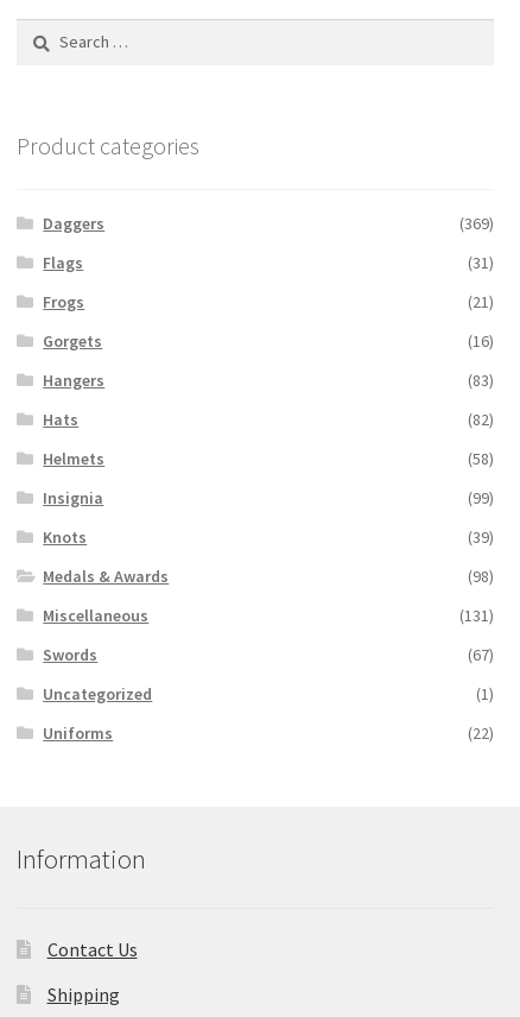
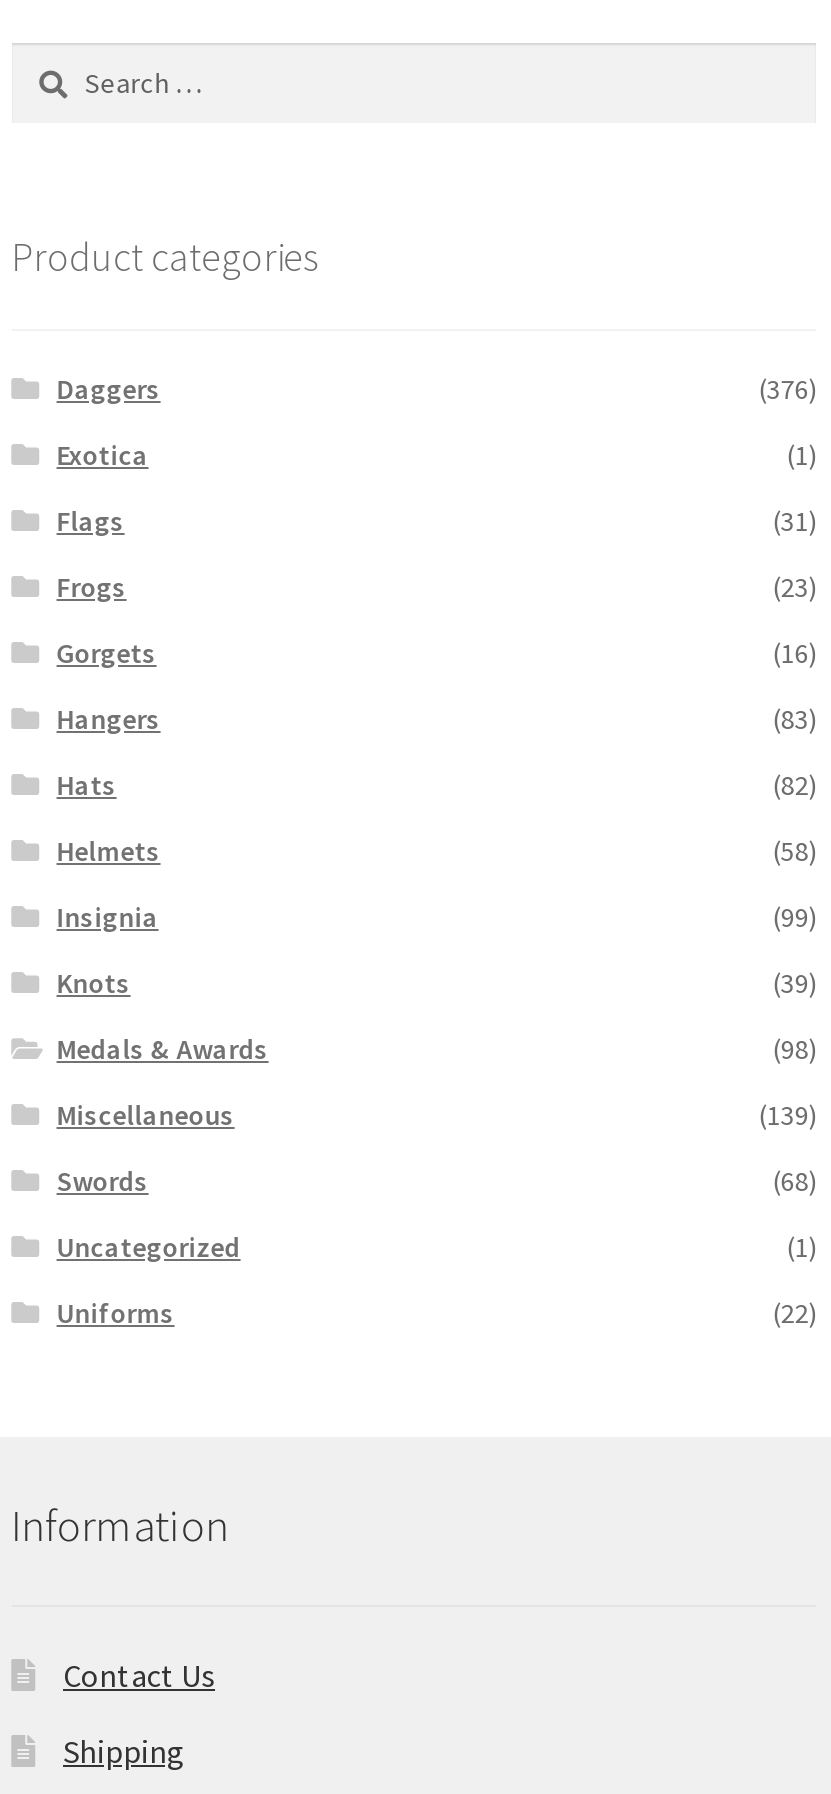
- (369)
+ (376)
+ Exotica
+ (1)

- (21)
+ (23)

- (131)
+ (139)

- (67)
+ (68)
